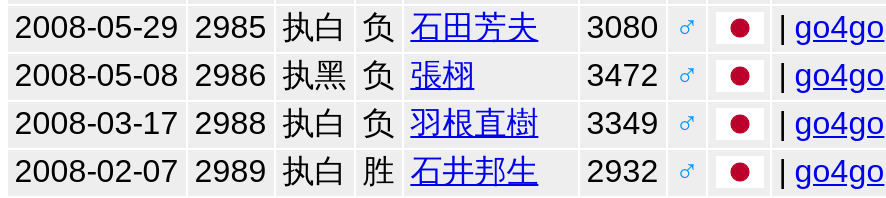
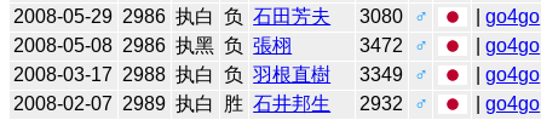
- 2008-05-29 2985 执白 负 石田芳夫
+ 2008-05-29 2986 执白 负 石田芳夫
